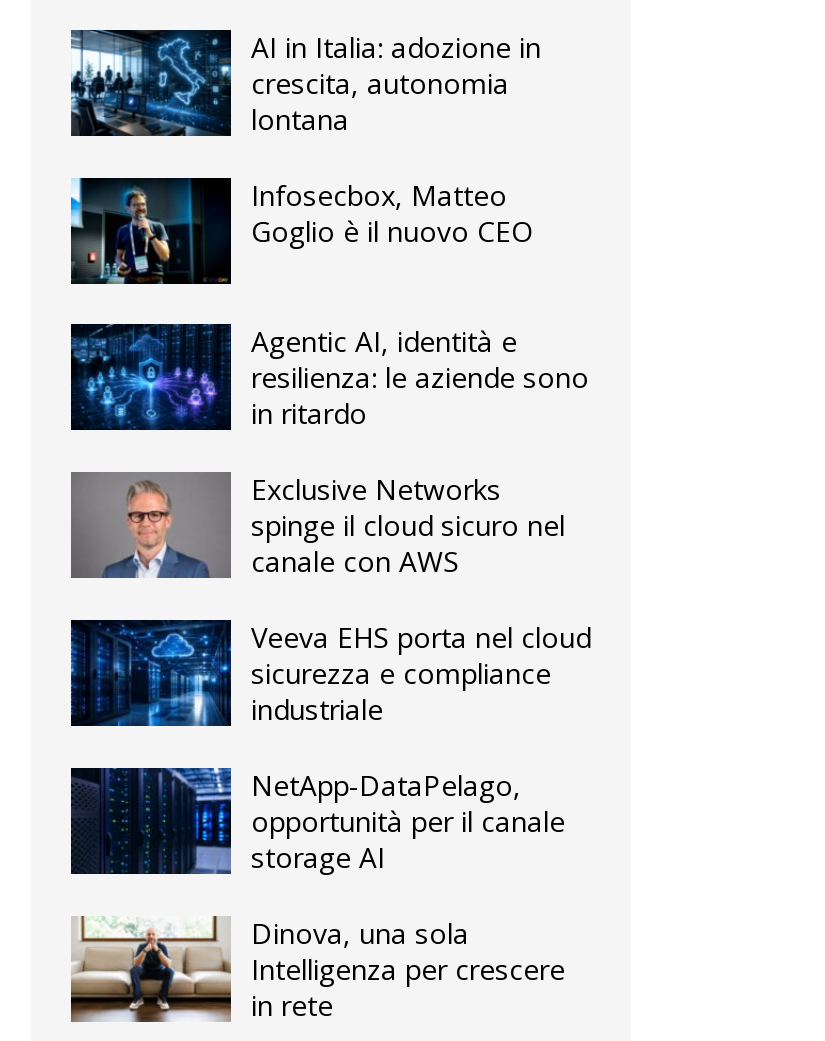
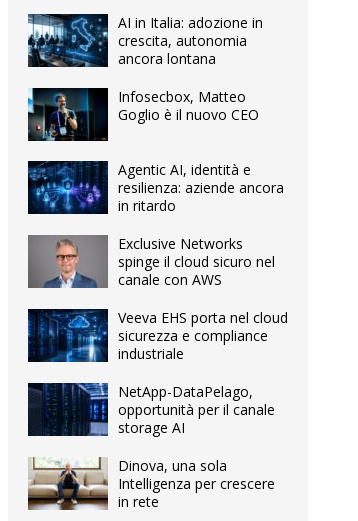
- lontana
+ ancora lontana

- resilienza: le aziende sono
+ resilienza: aziende ancora
